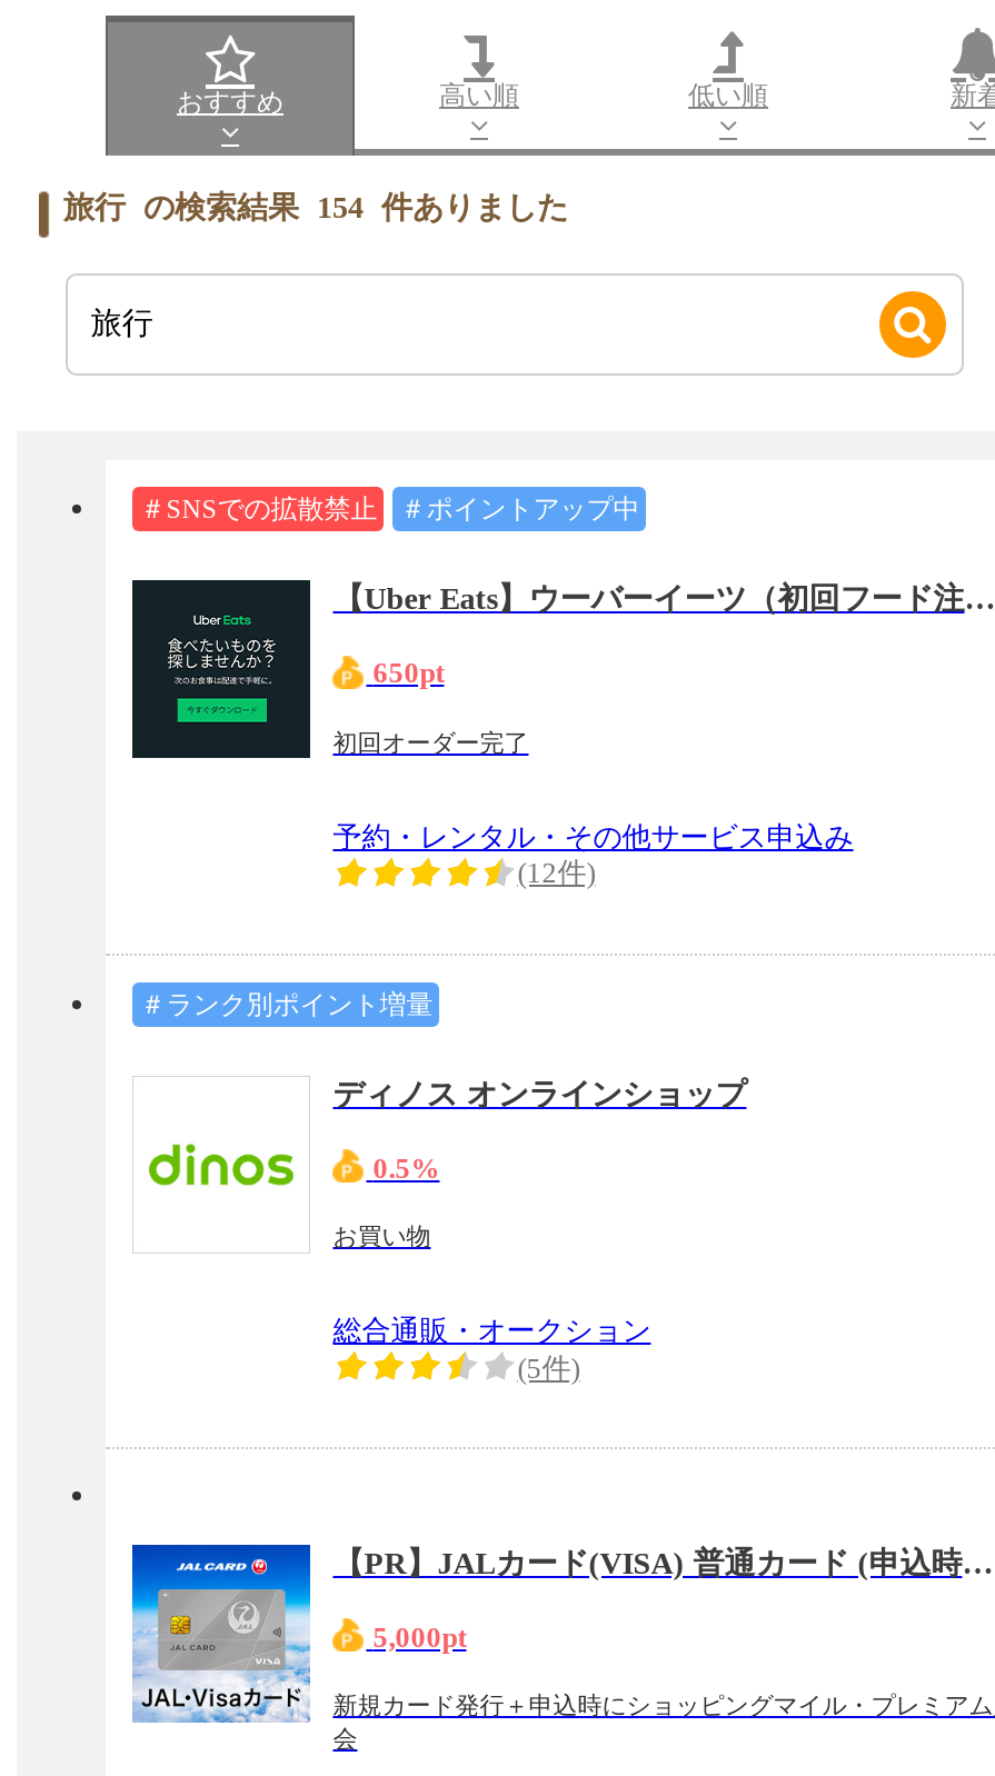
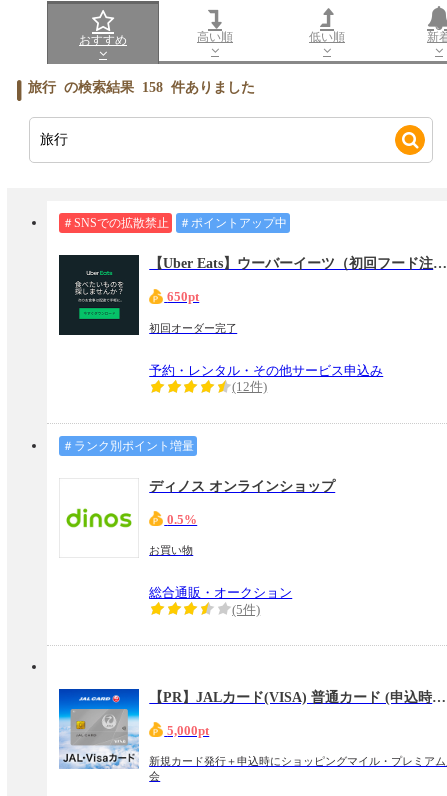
- 旅行の検索結果154件ありました
+ 旅行の検索結果158件ありました
